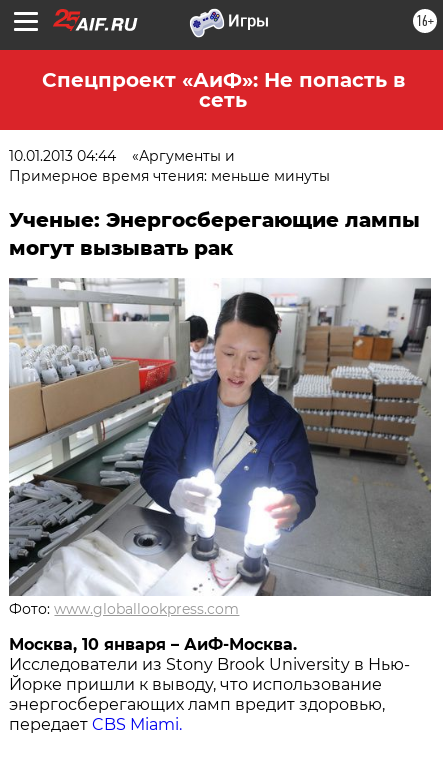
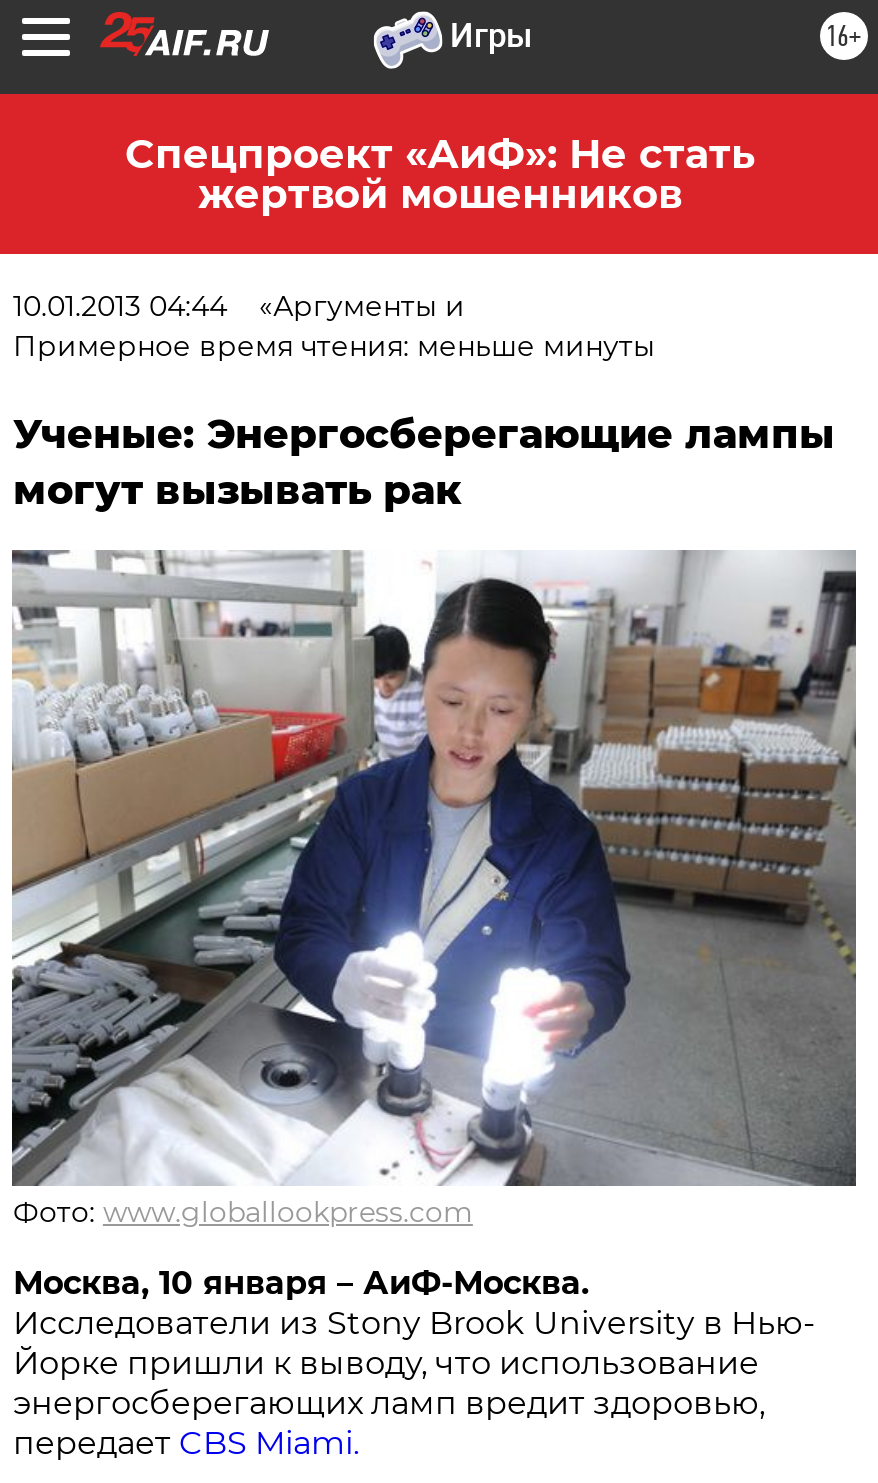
- Спецпроект «АиФ»: Не попасть в
- сеть
+ Спецпроект «АиФ»: Не стать
+ жертвой мошенников
